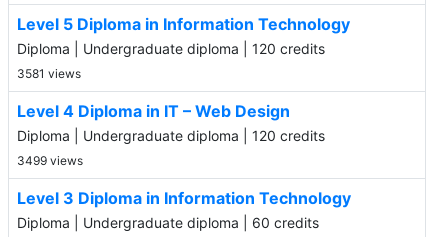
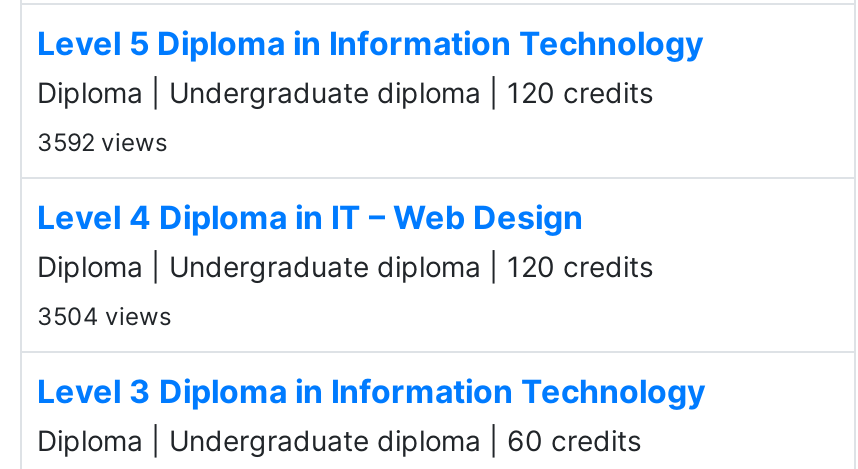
- 3581 views
+ 3592 views

- 3499 views
+ 3504 views
